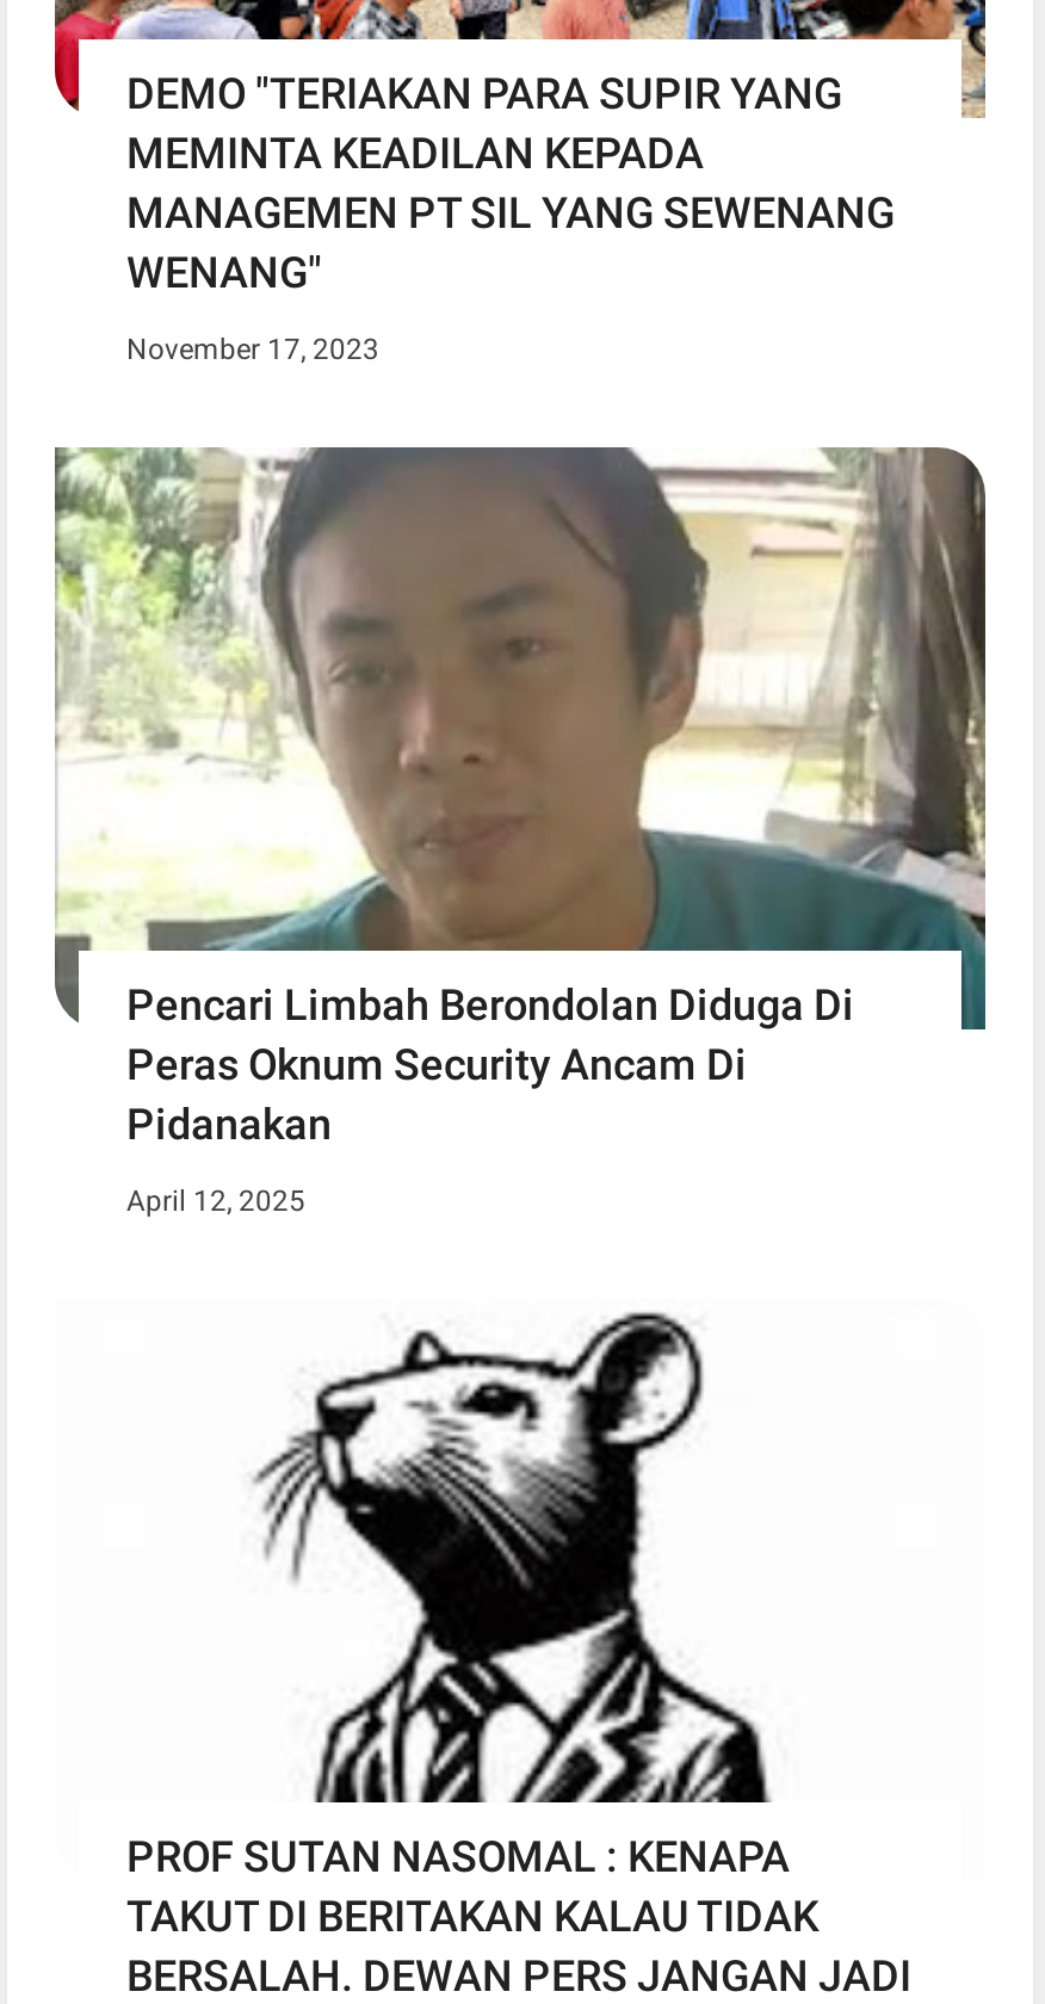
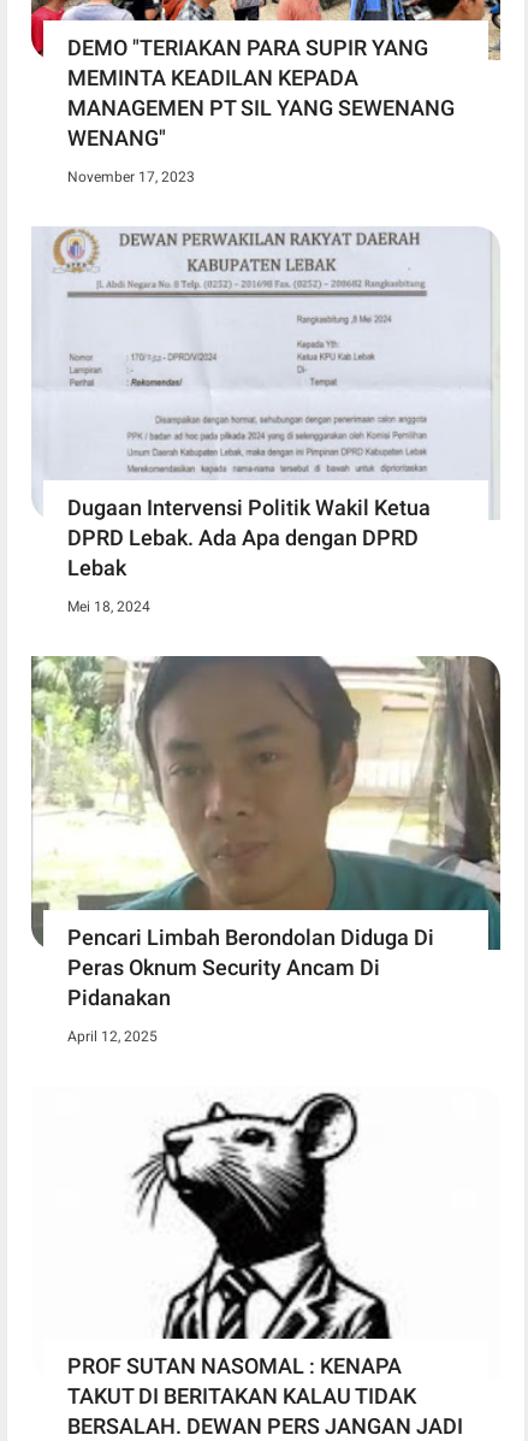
+ [image]
+ Dugaan Intervensi Politik Wakil Ketua
+ DPRD Lebak. Ada Apa dengan DPRD
+ Lebak
+ Mei 18, 2024
